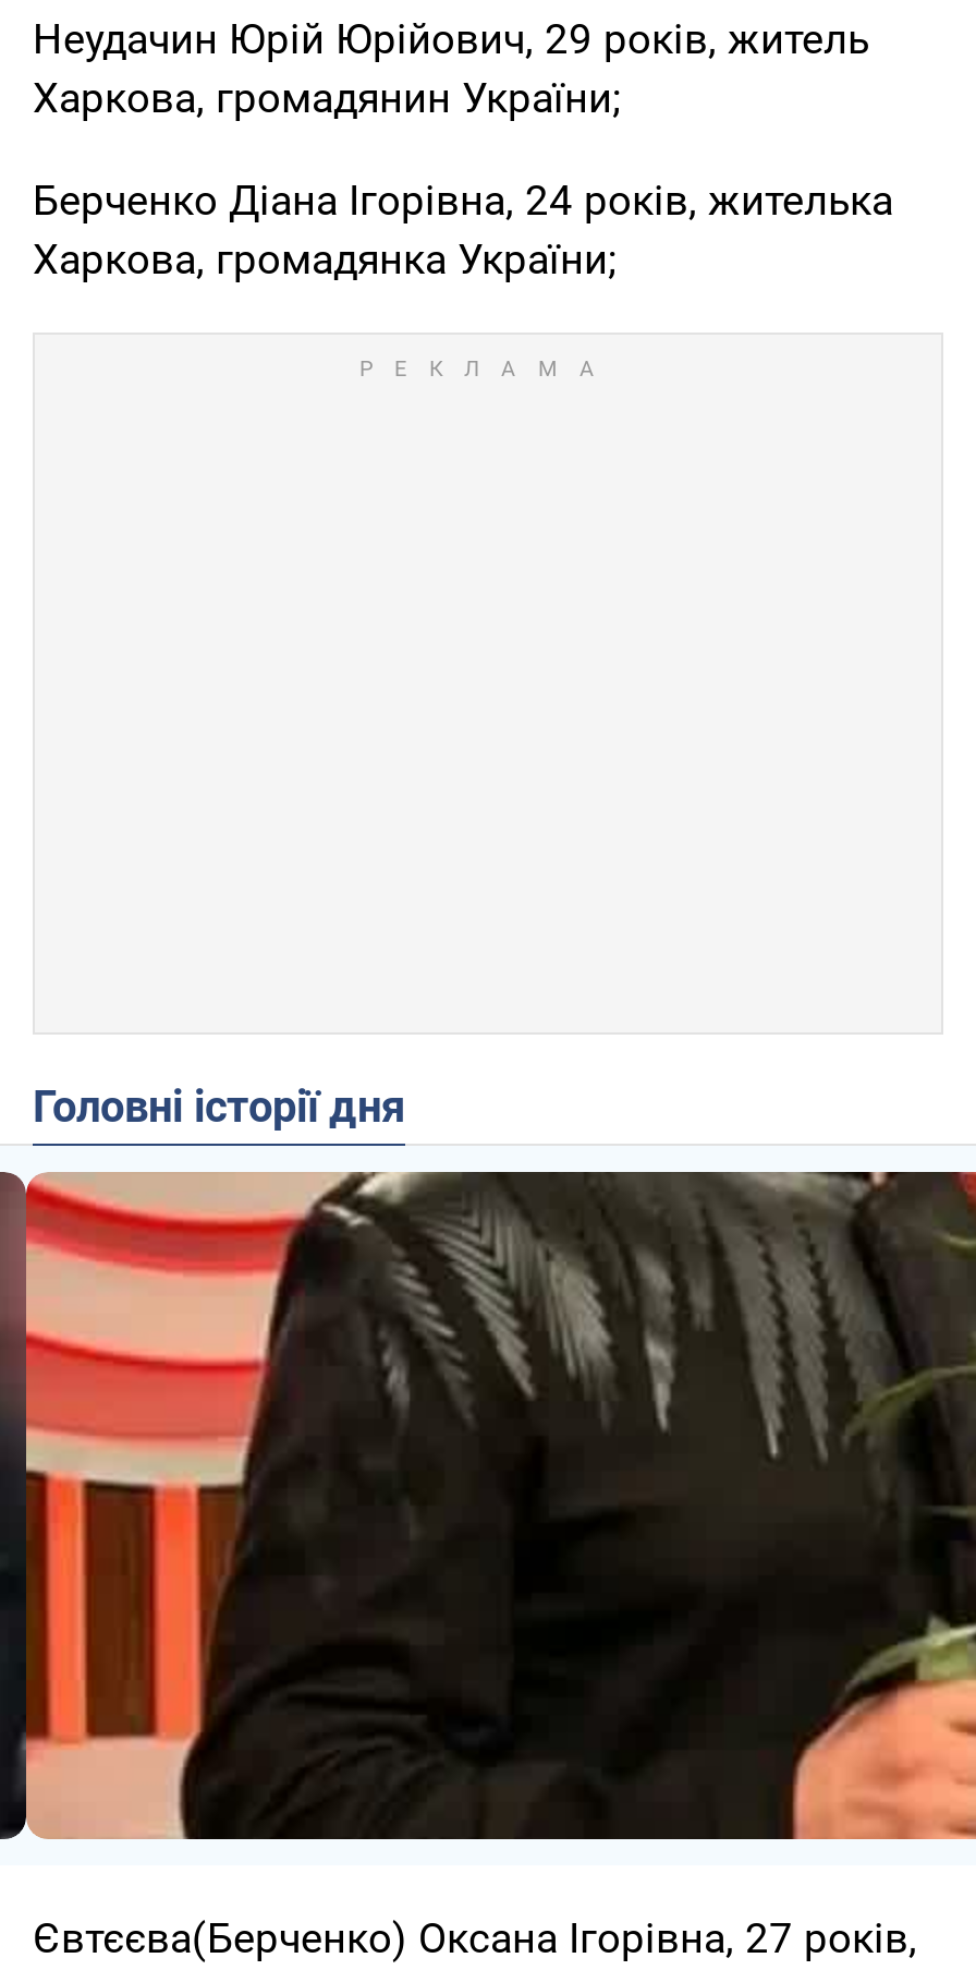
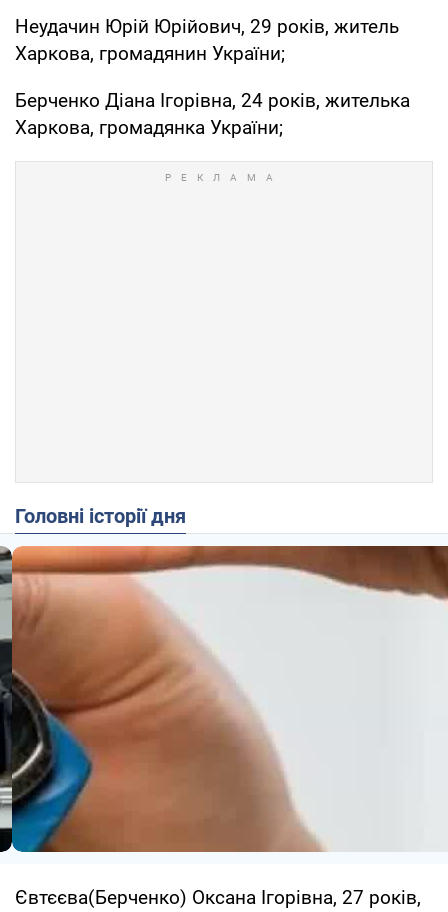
- [image]
+ [image]
